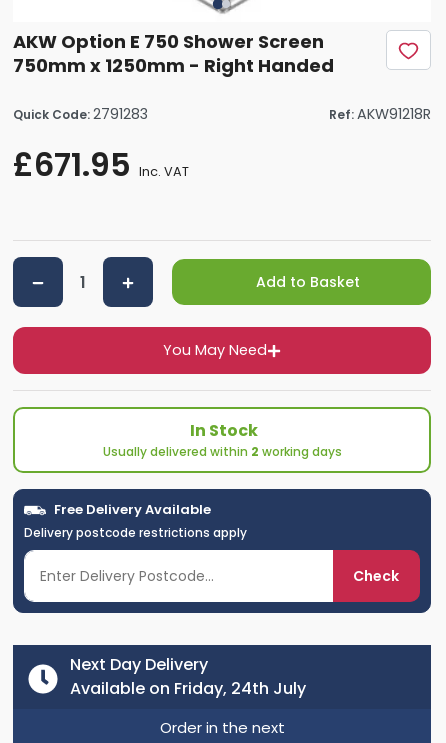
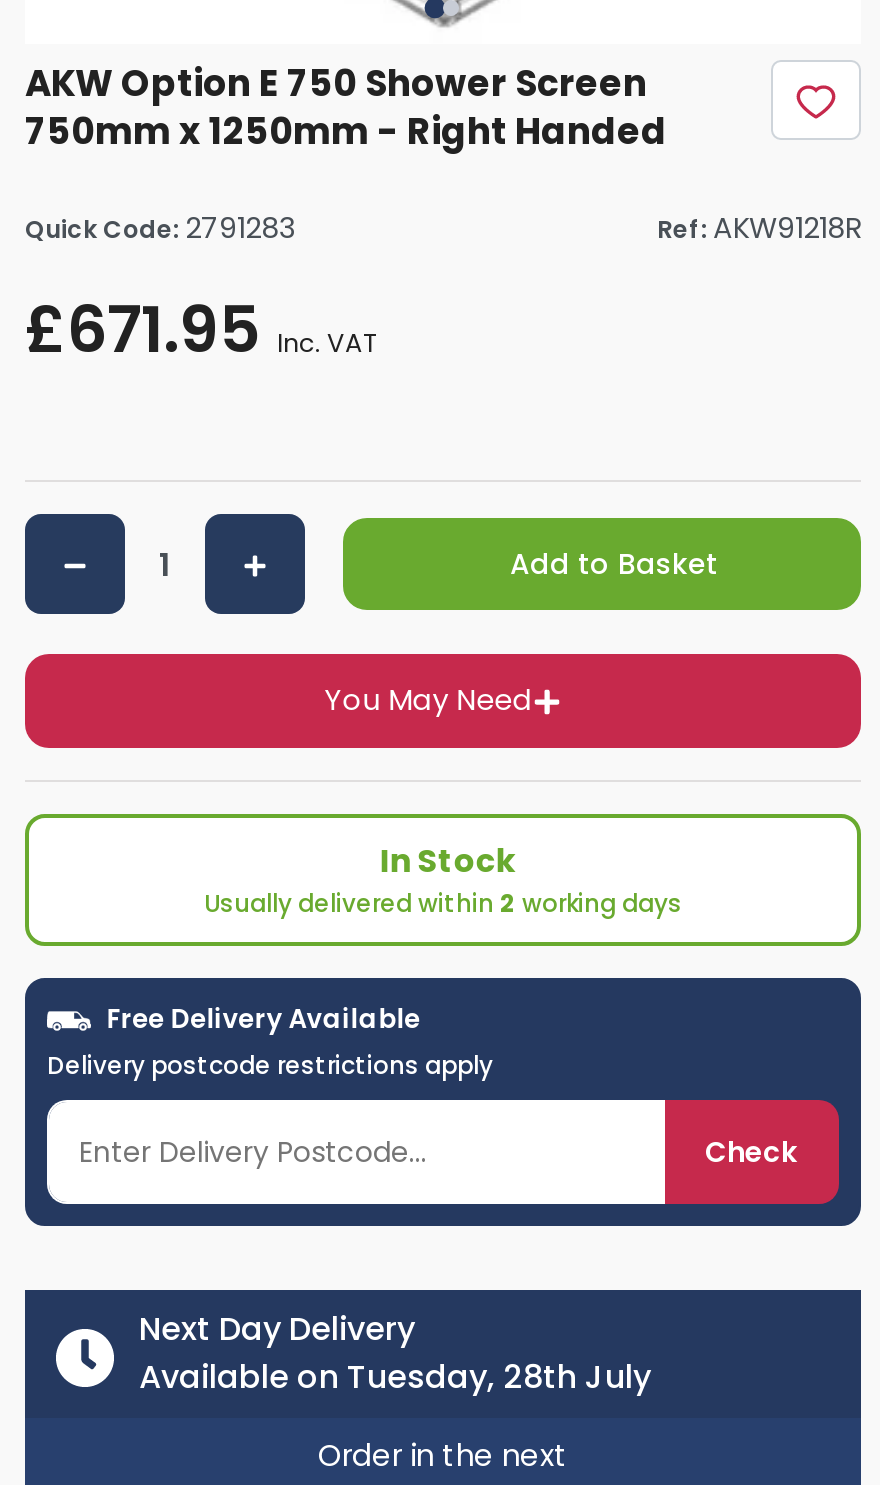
- Available on Friday, 24th July
+ Available on Tuesday, 28th July
